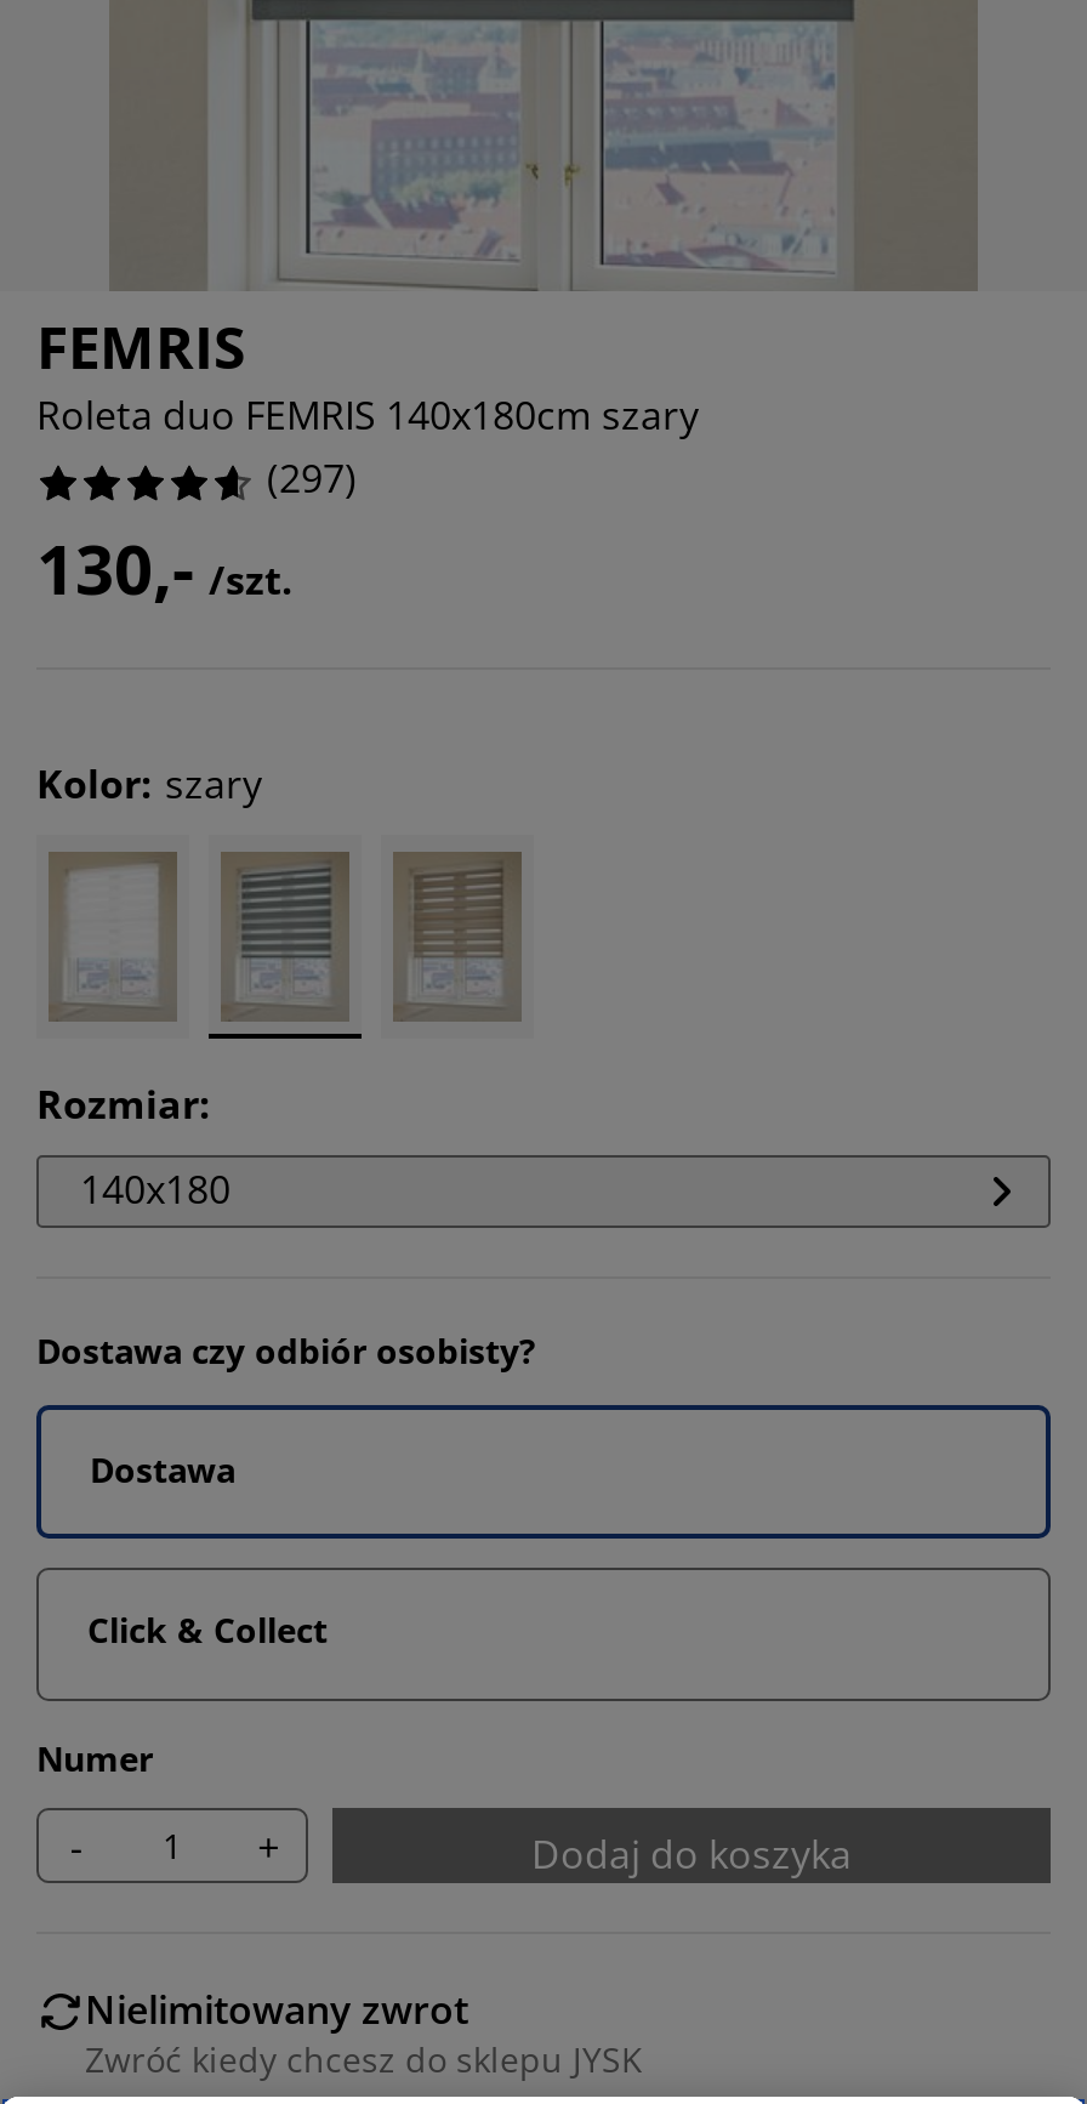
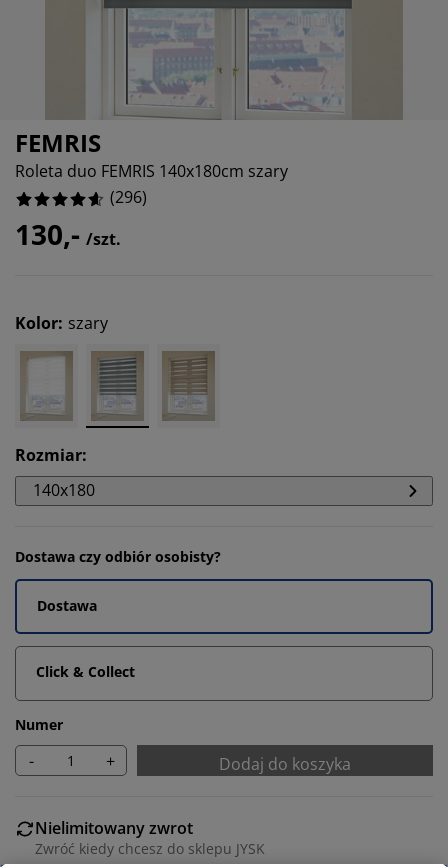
- (297)
+ (296)
